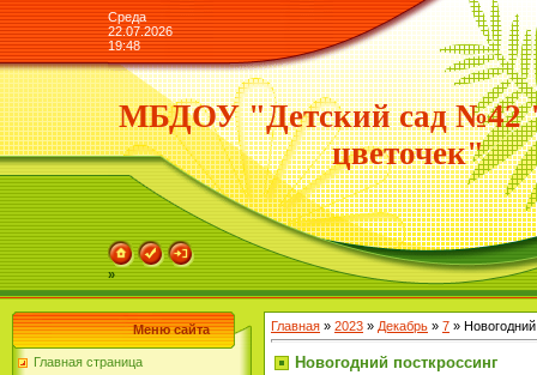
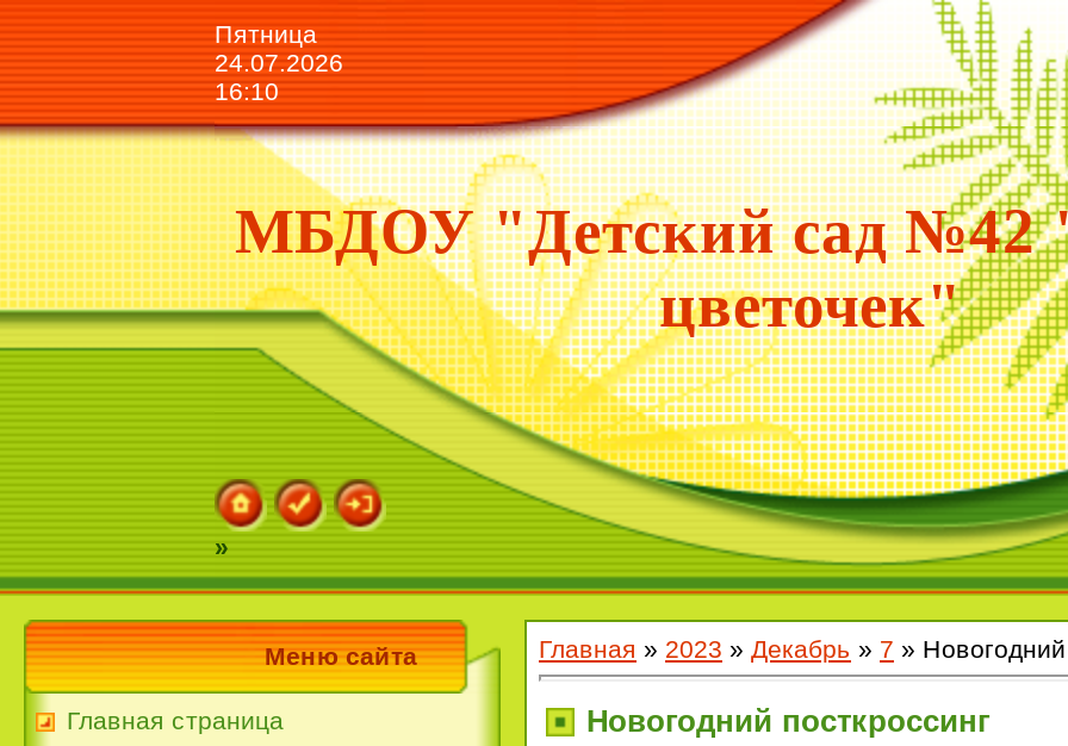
- Среда
- 22.07.2026
- 19:48
+ Пятница
+ 24.07.2026
+ 16:10
